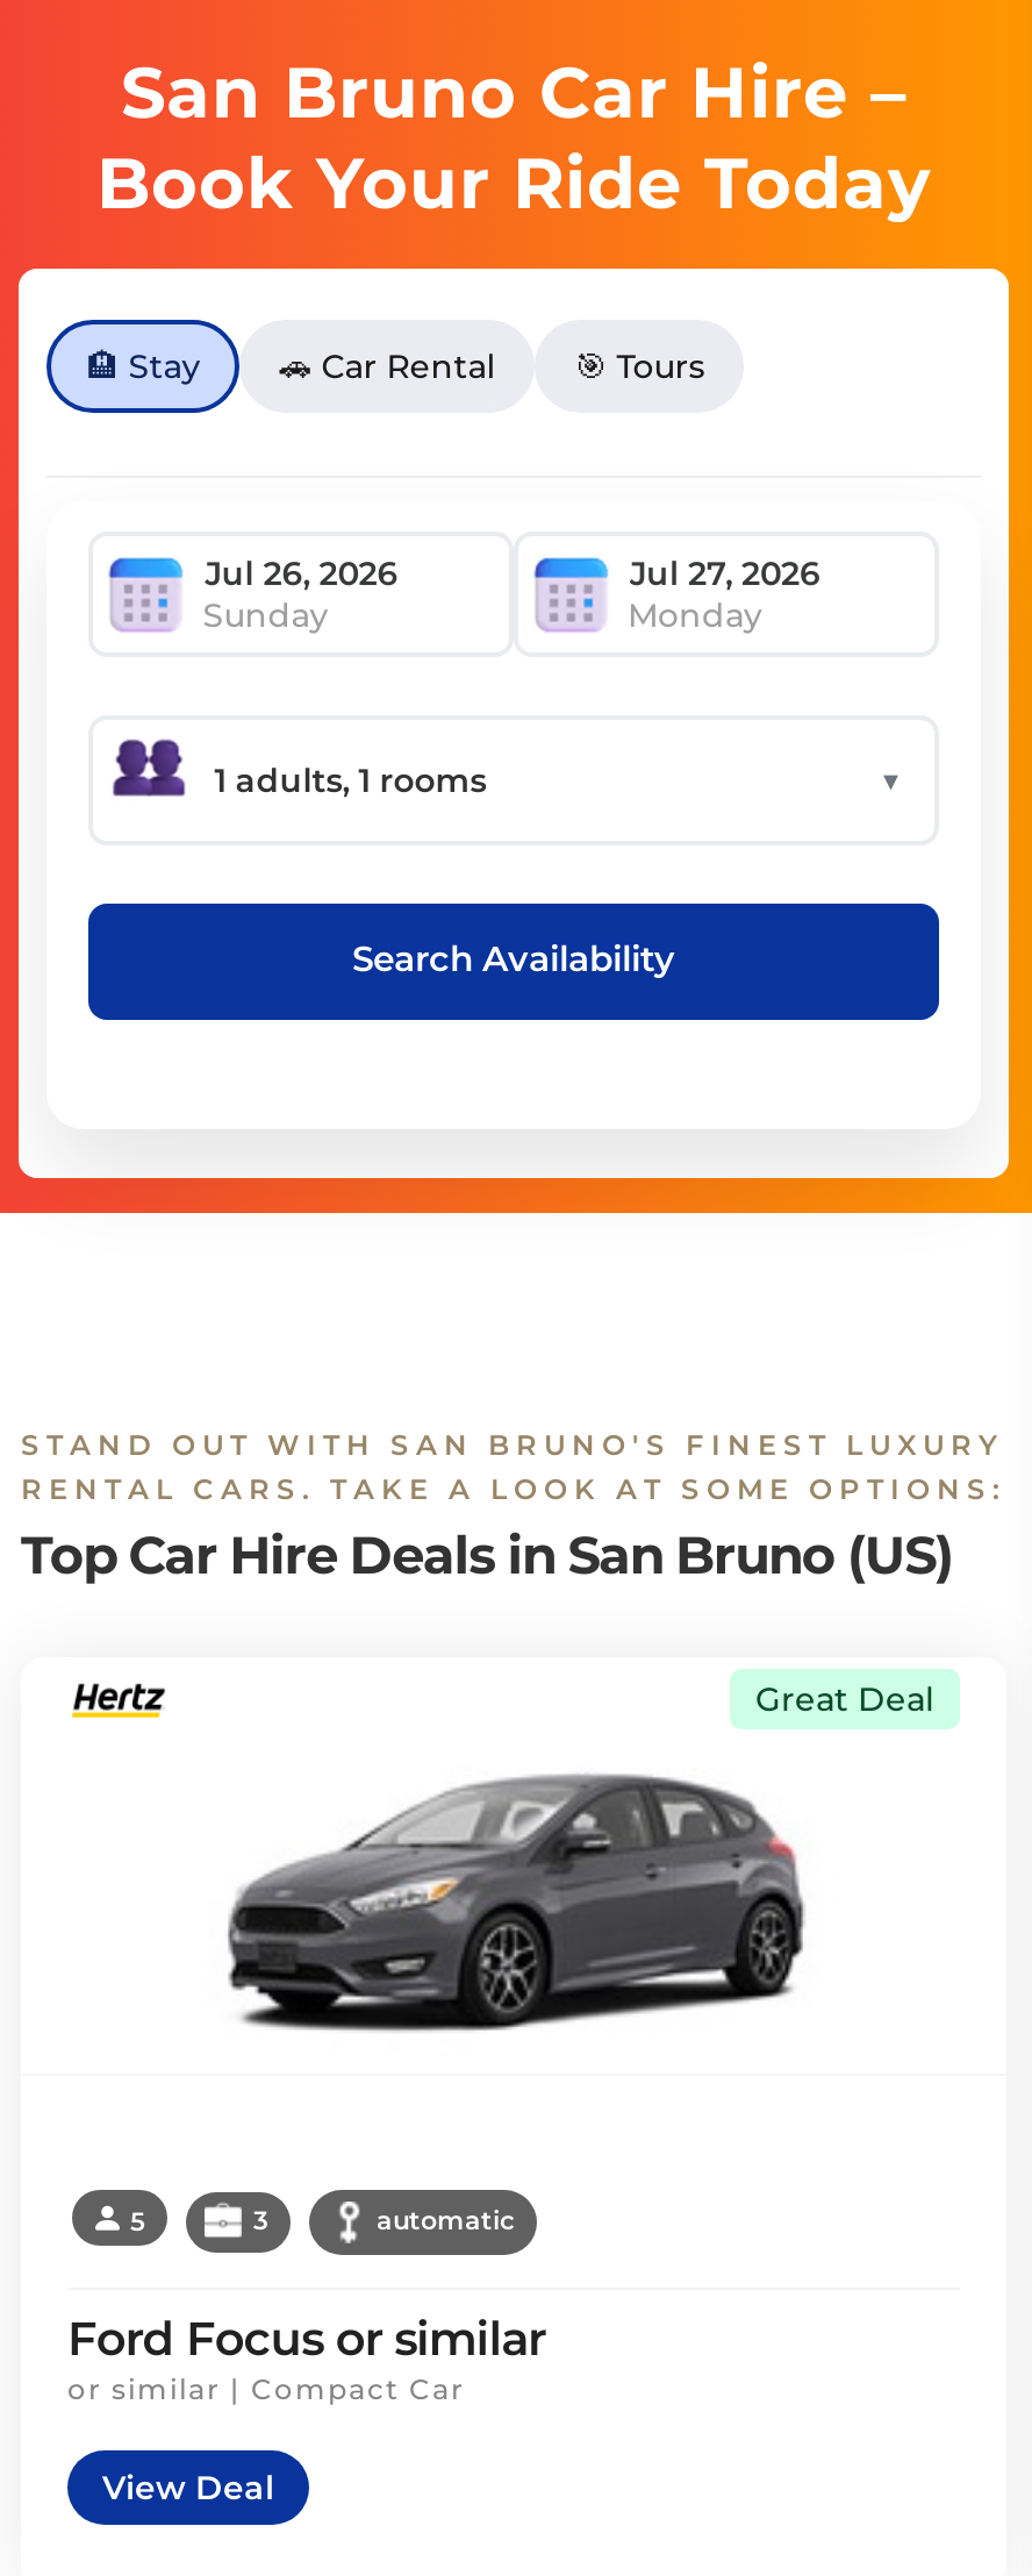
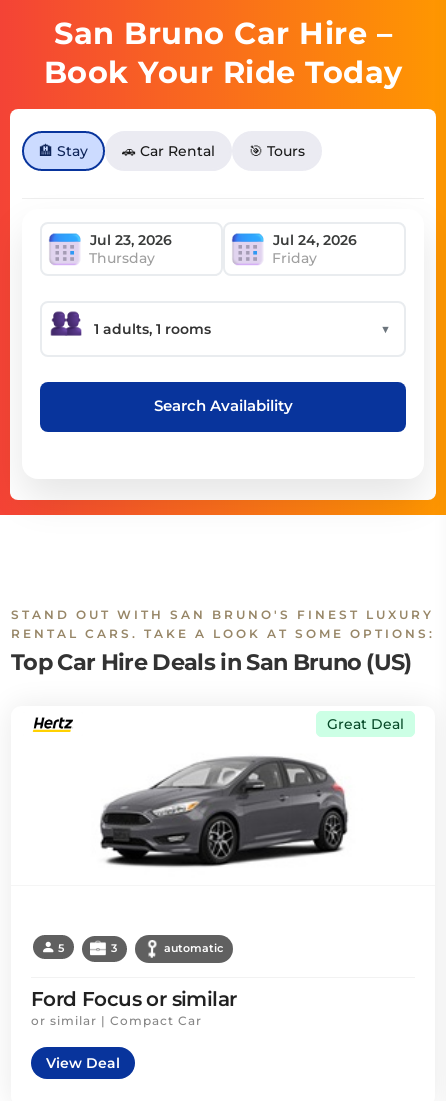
- Sunday
- Monday
+ Thursday
+ Friday
